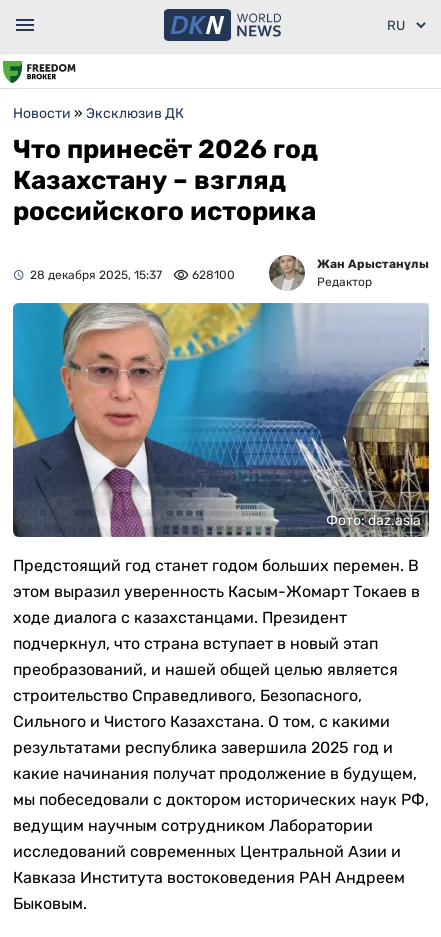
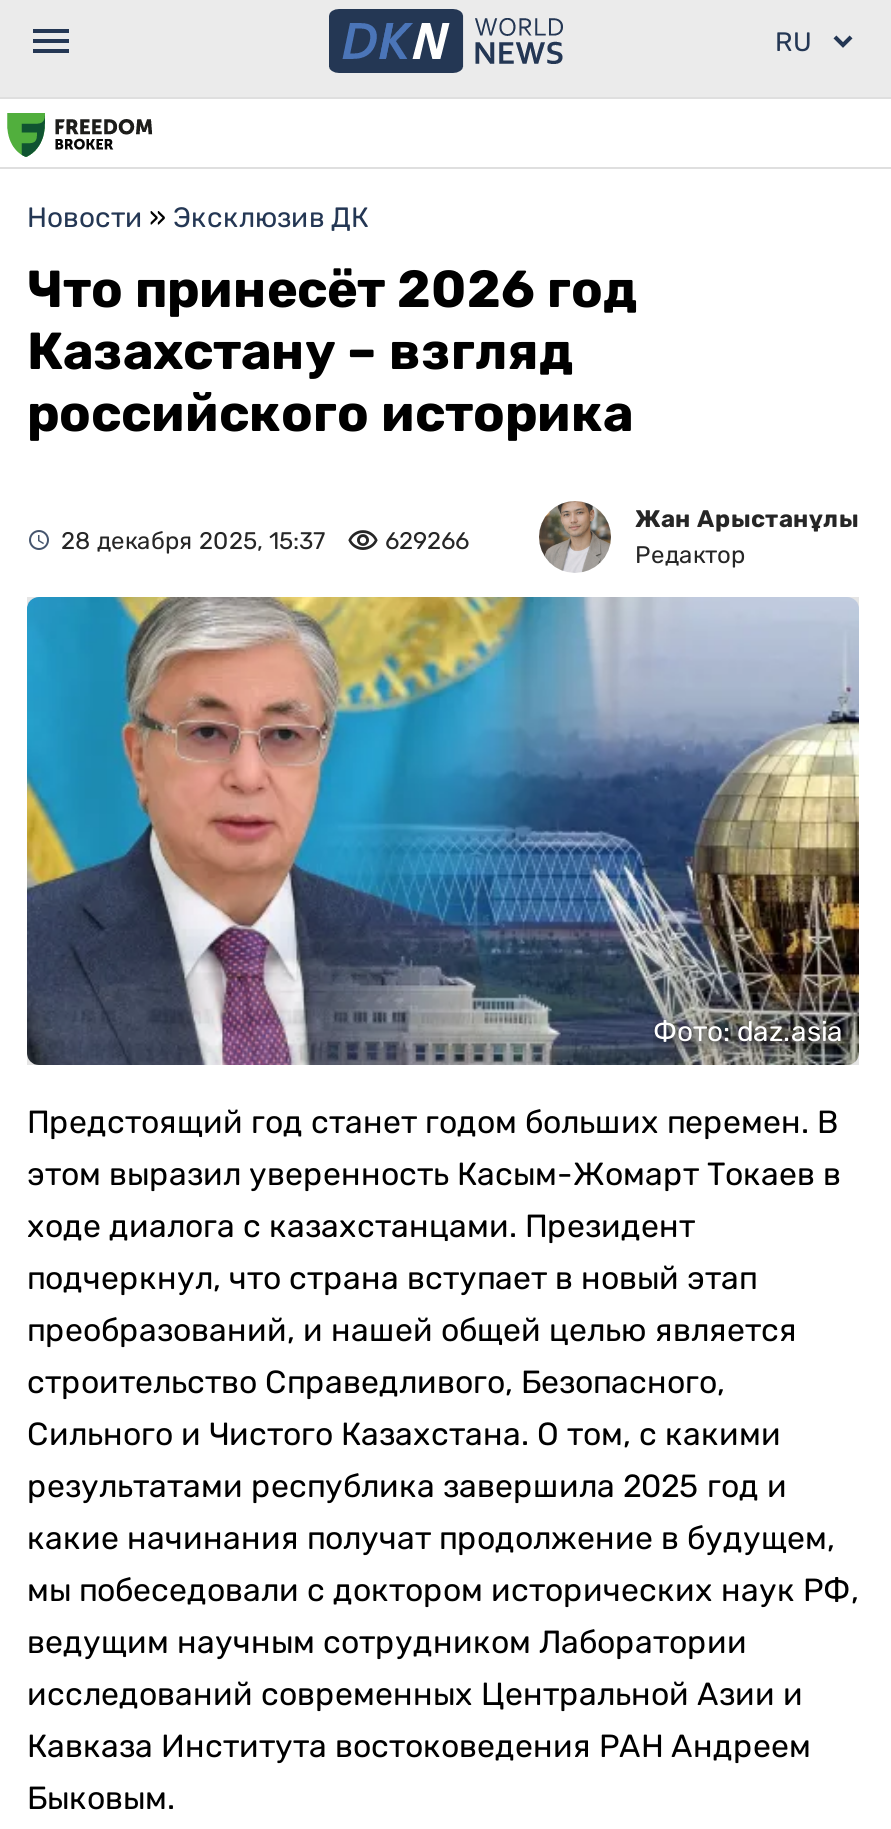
- 628100
+ 629266
